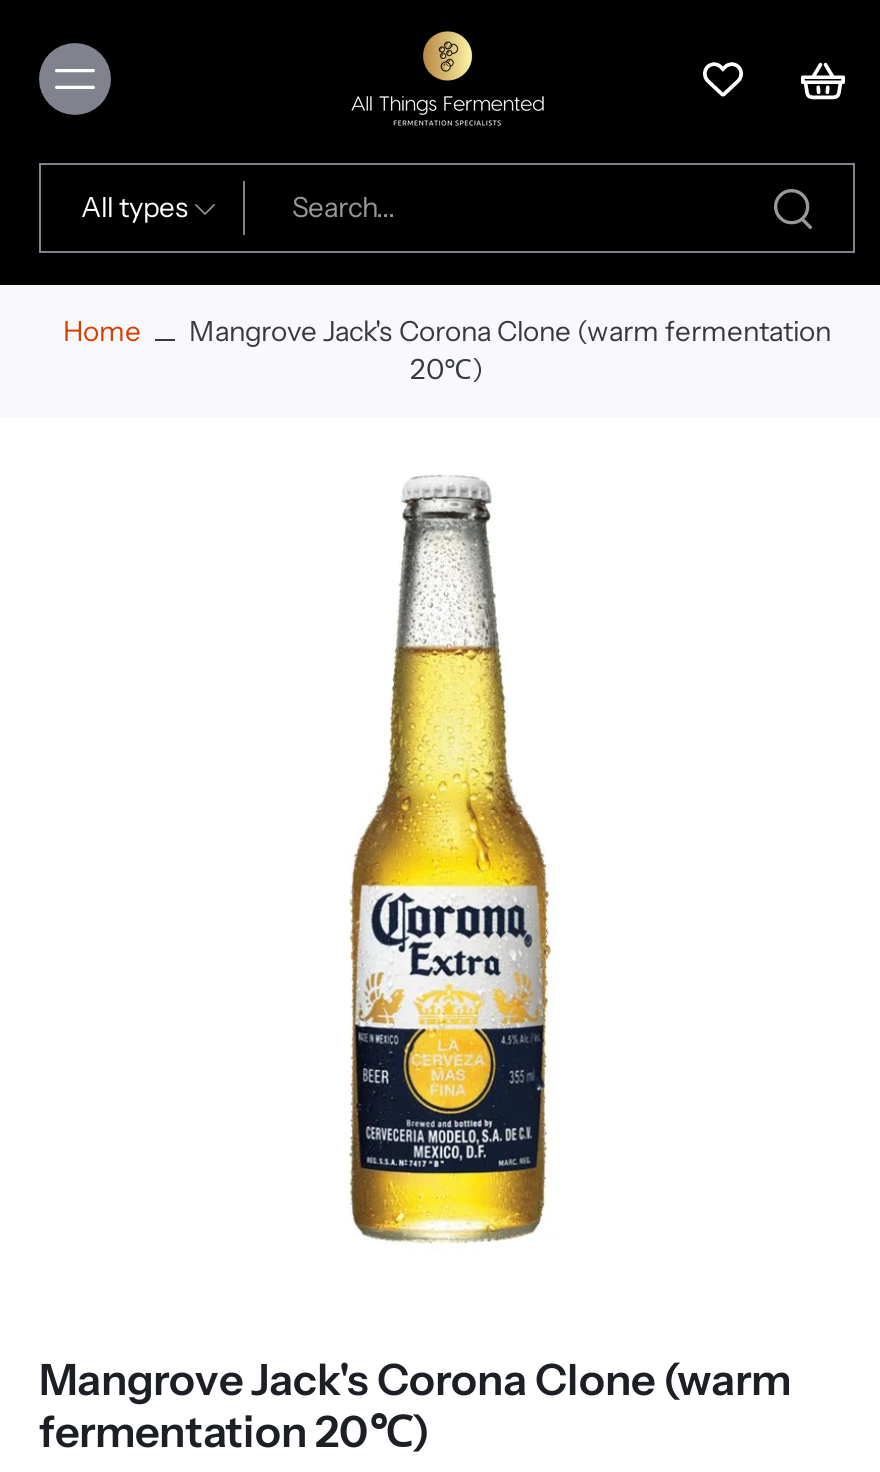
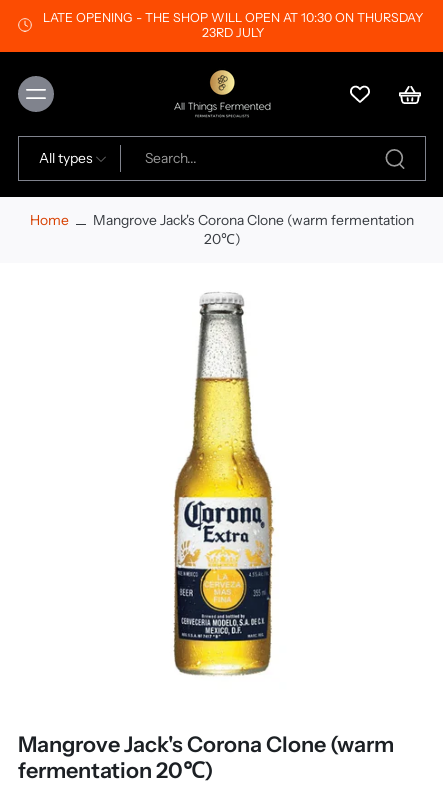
+ LATE OPENING - THE SHOP WILL OPEN AT 10:30 ON THURSDAY
+ 23RD JULY
